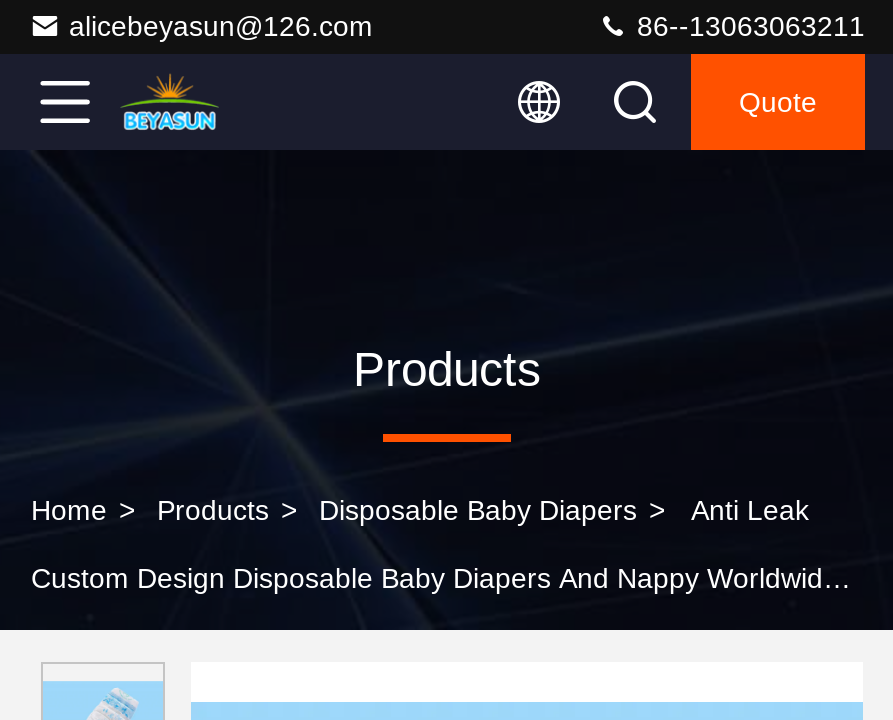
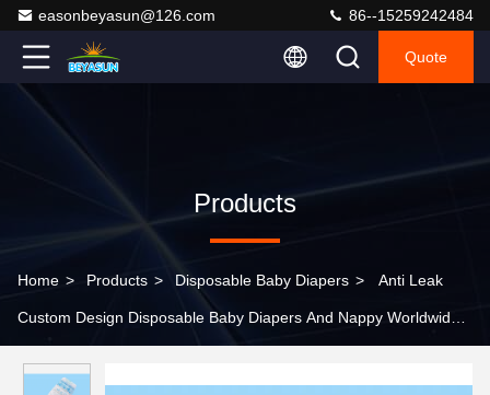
- alicebeyasun@126.com
- 86--13063063211
+ easonbeyasun@126.com
+ 86--15259242484
